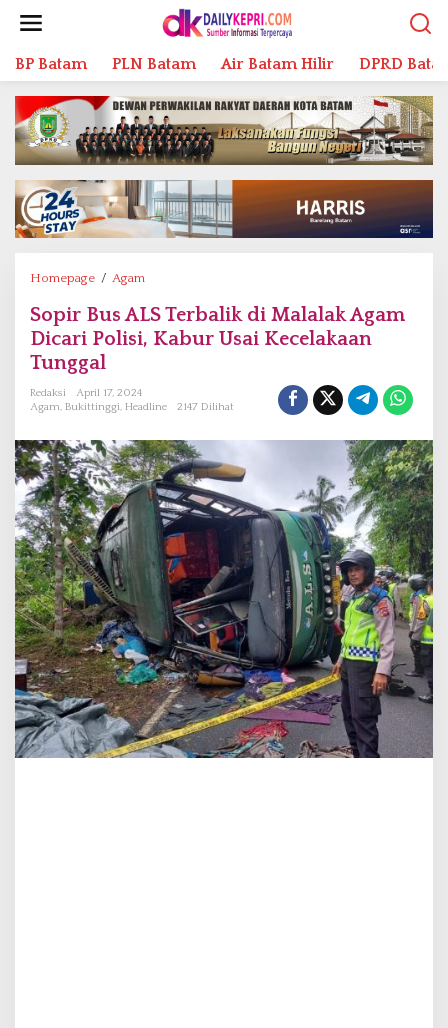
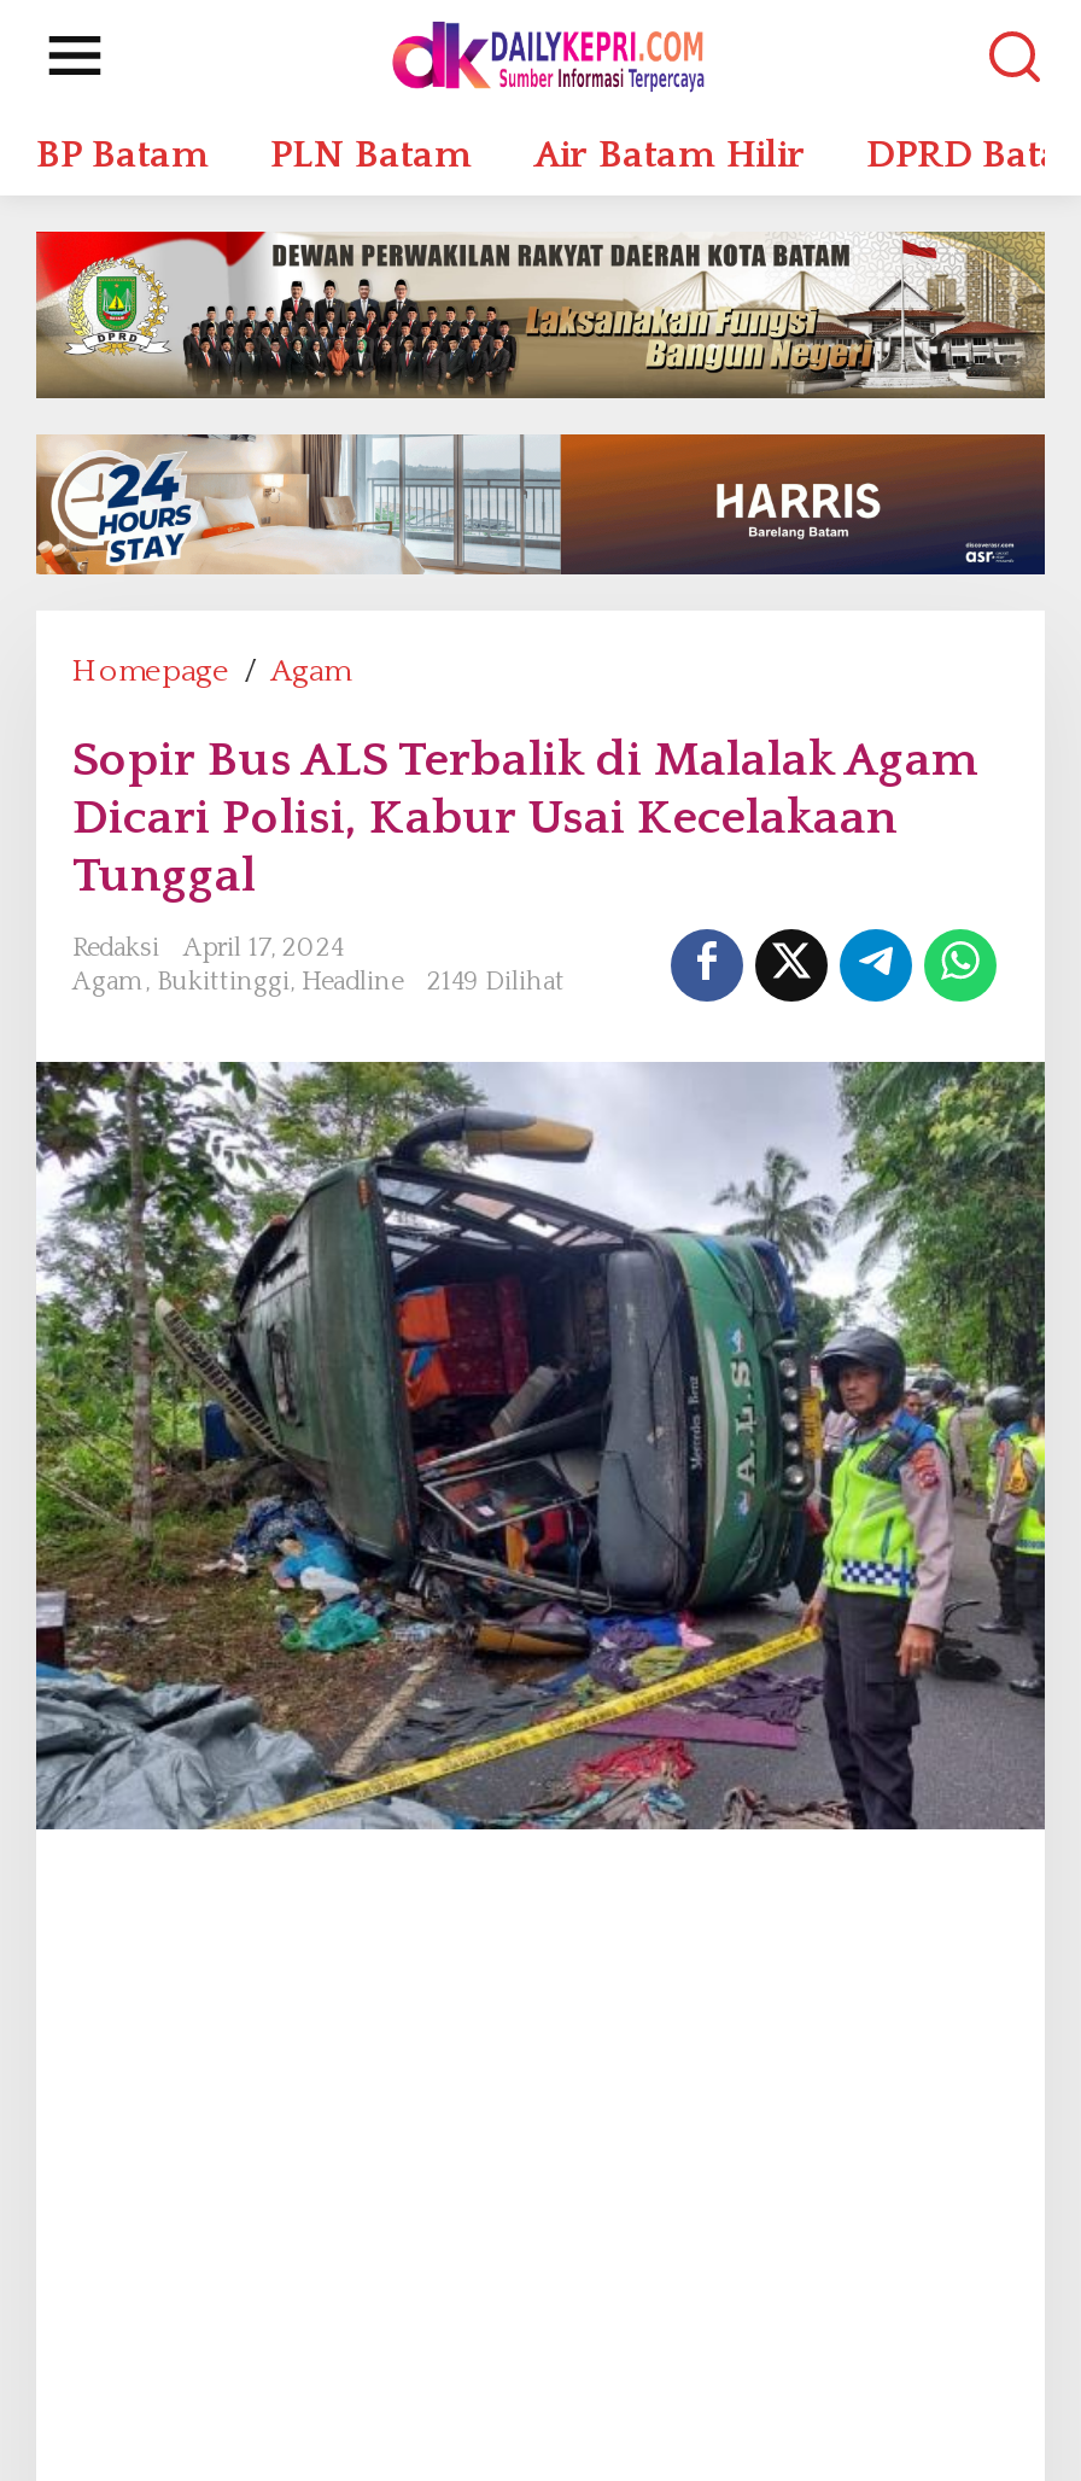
- Agam, Bukittinggi, Headline 2147 Dilihat
+ Agam, Bukittinggi, Headline 2149 Dilihat
